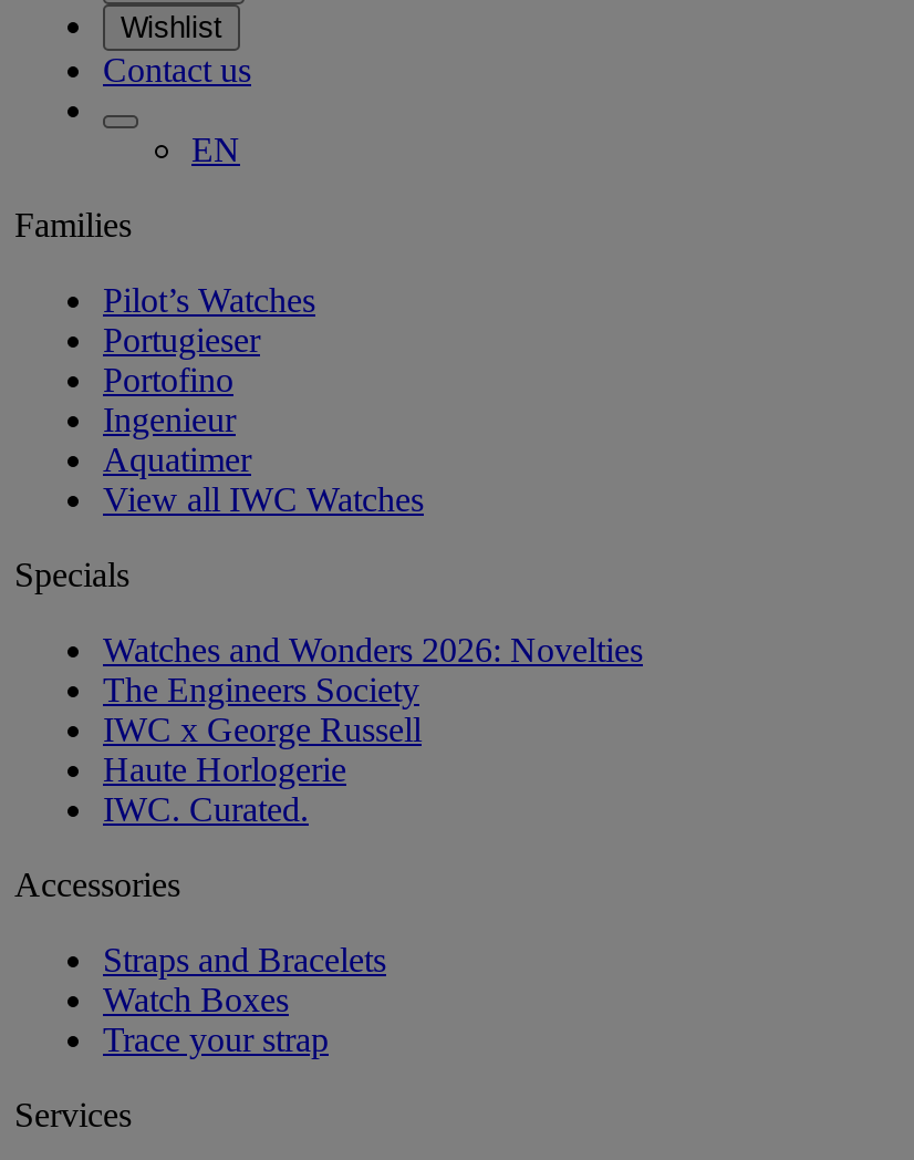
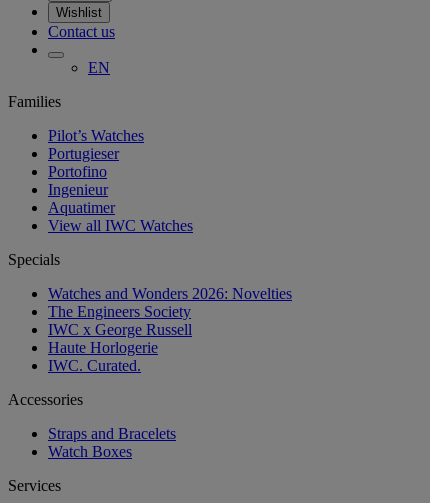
- Trace your strap
